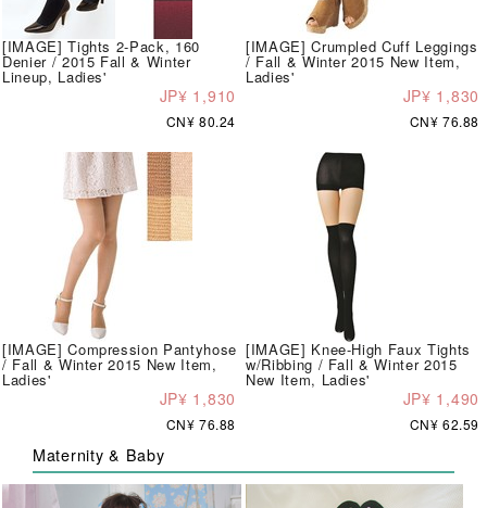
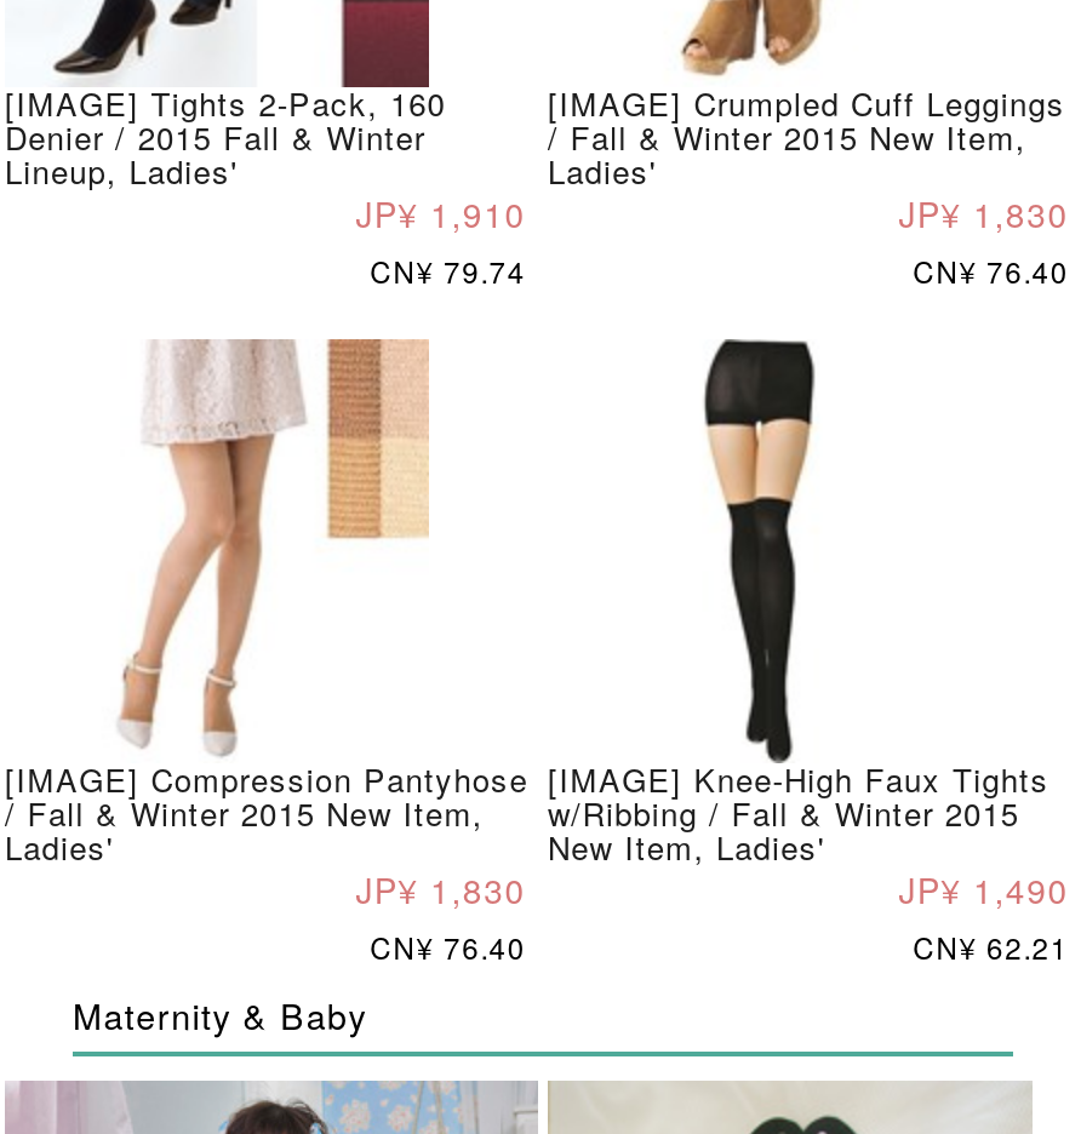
- CN¥ 80.24
+ CN¥ 79.74

- CN¥ 76.88
+ CN¥ 76.40

- CN¥ 76.88
+ CN¥ 76.40

- CN¥ 62.59
+ CN¥ 62.21
